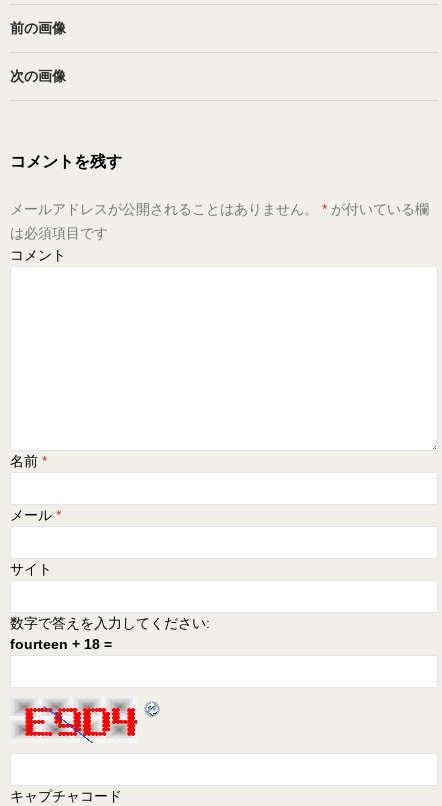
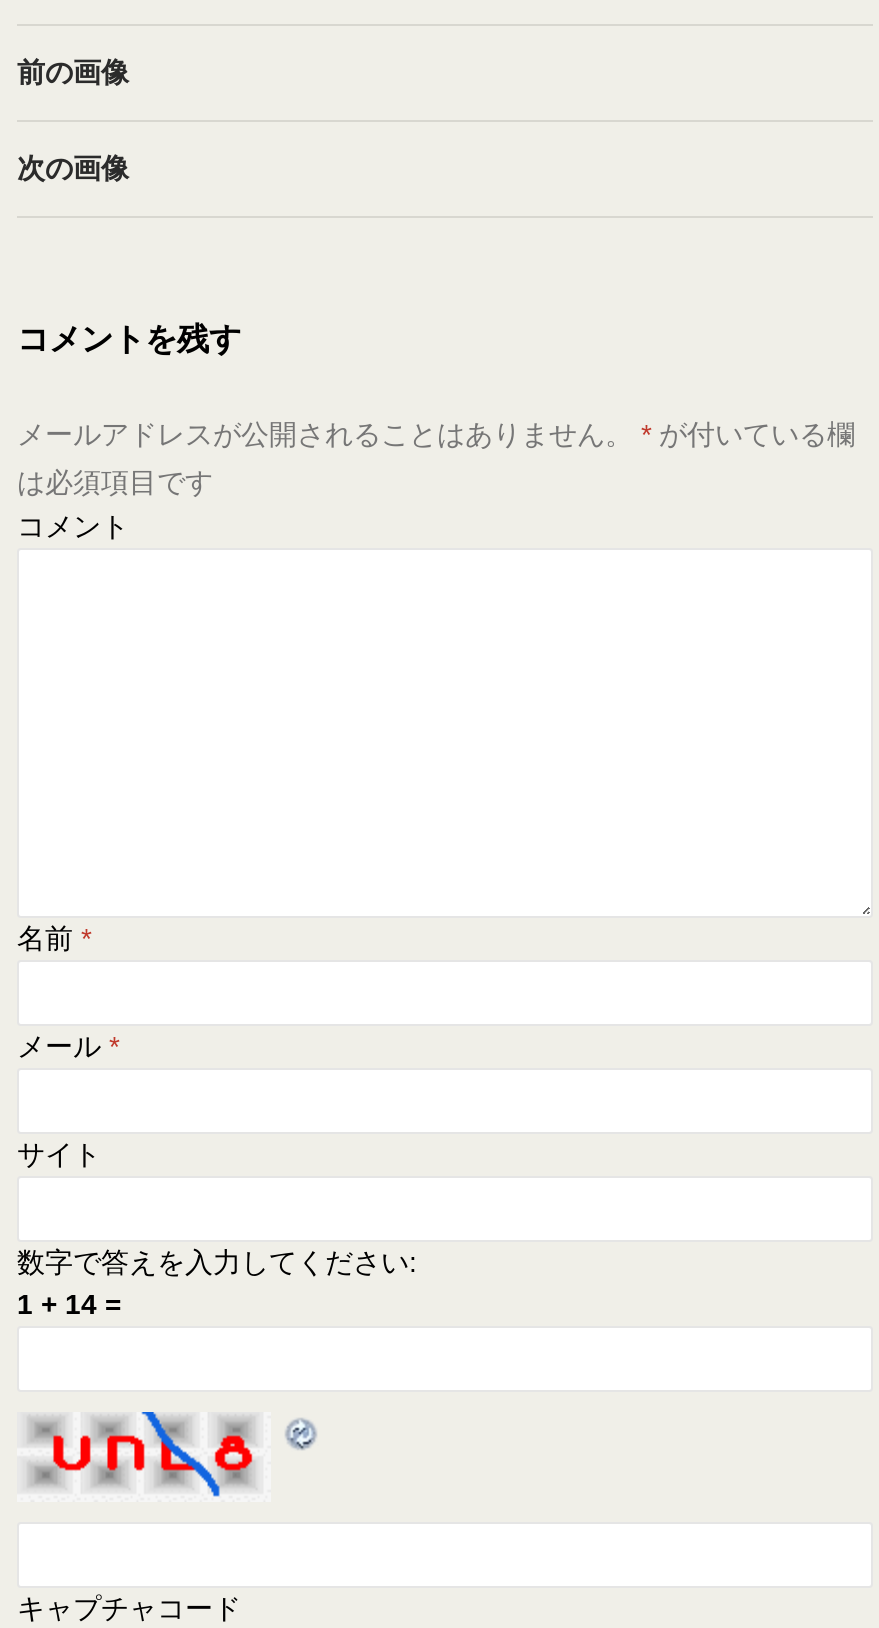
- fourteen + 18 =
+ 1 + 14 =

- [image]
+ [image]
